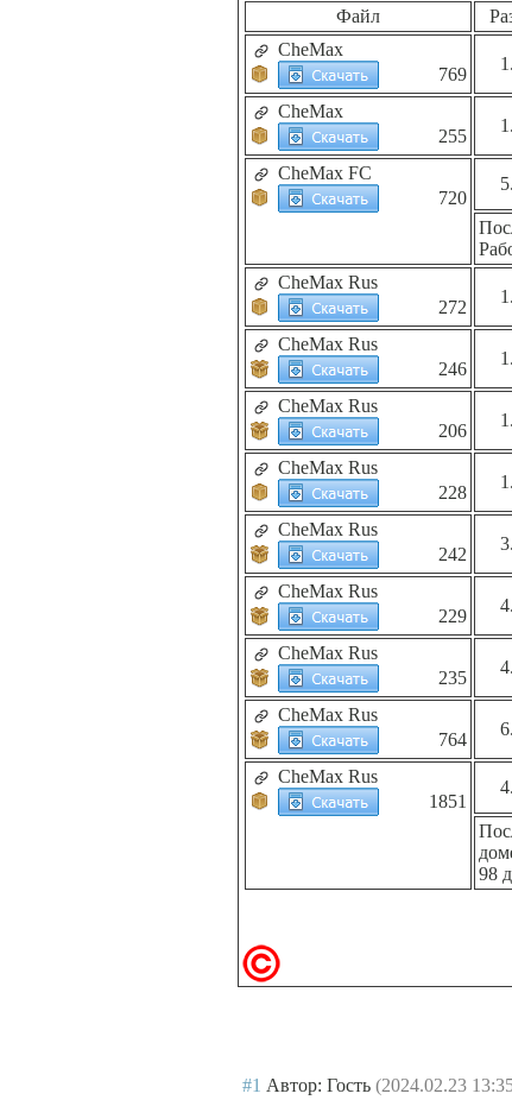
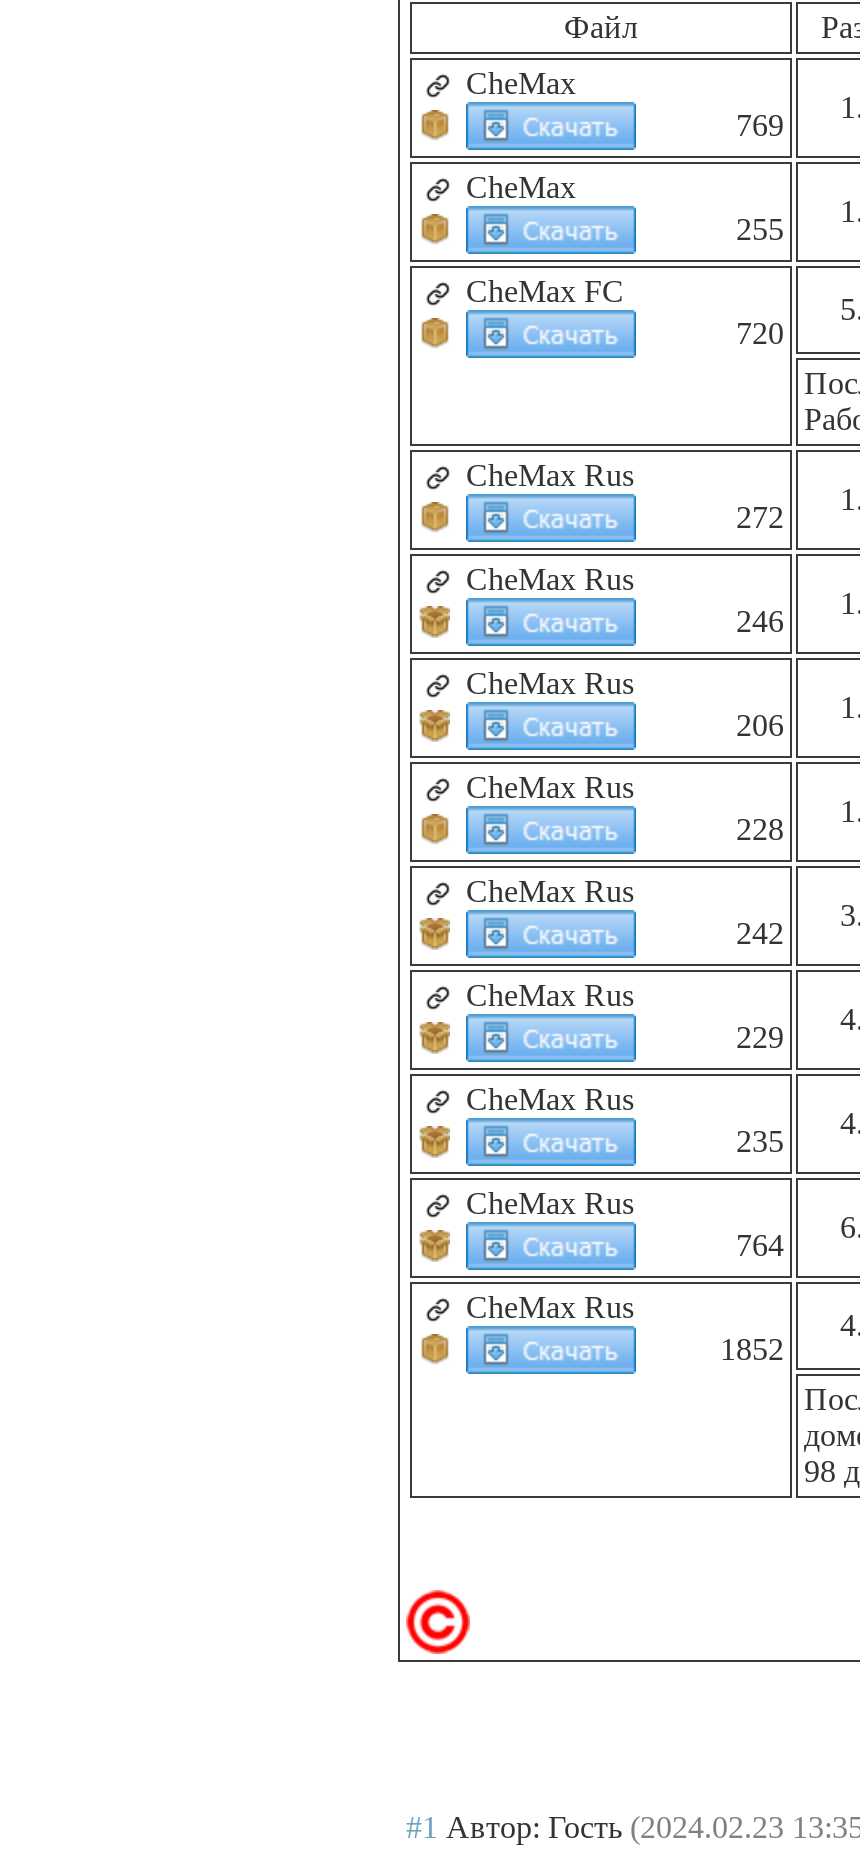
- 1851
+ 1852
